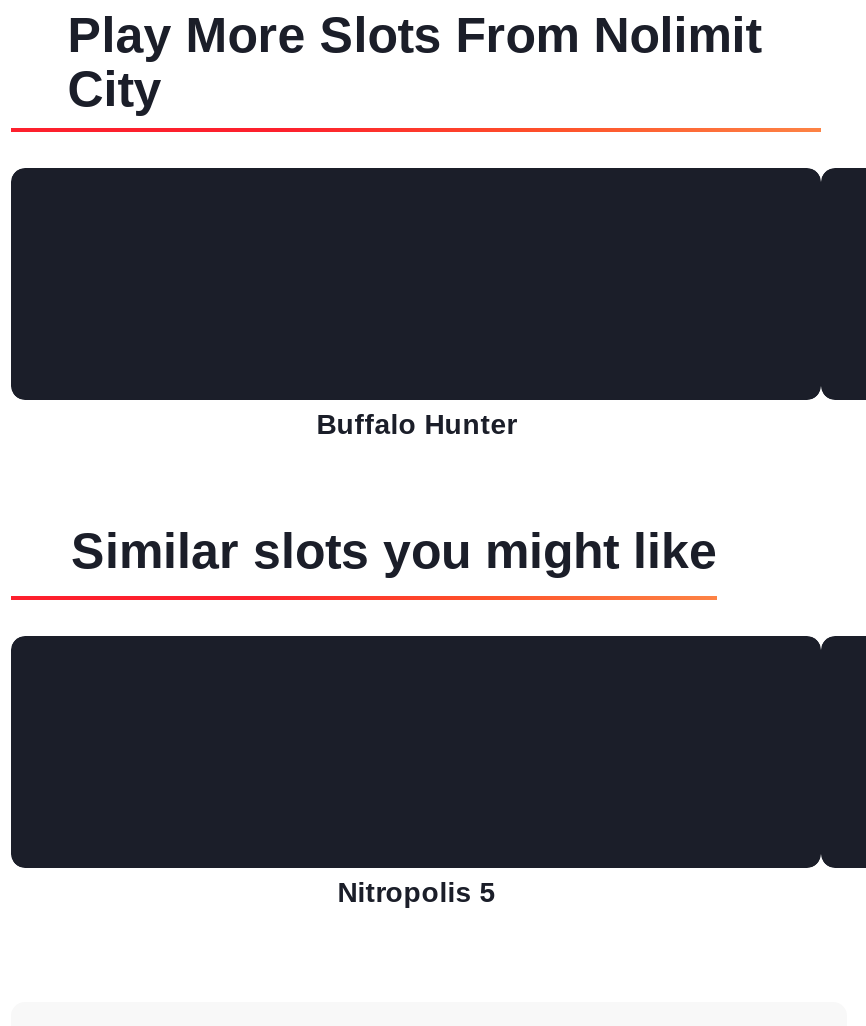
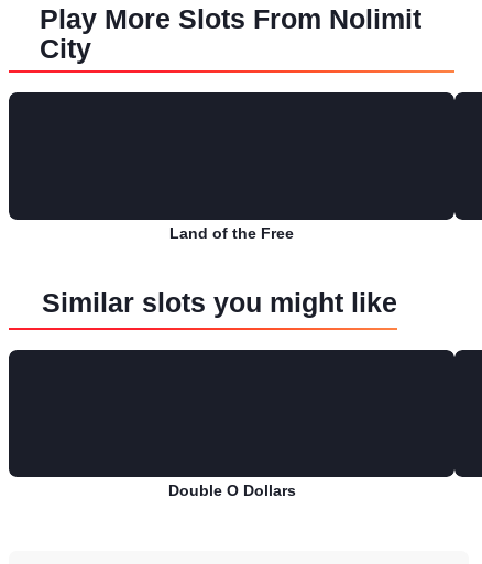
- Buffalo Hunter
+ Land of the Free

- Nitropolis 5
+ Double O Dollars
